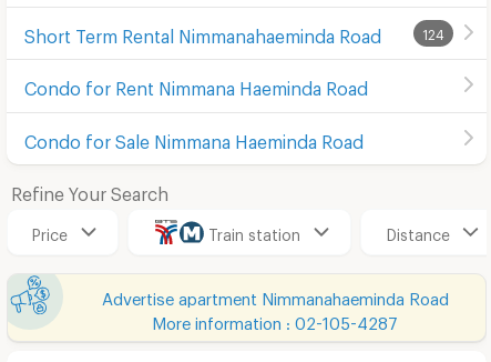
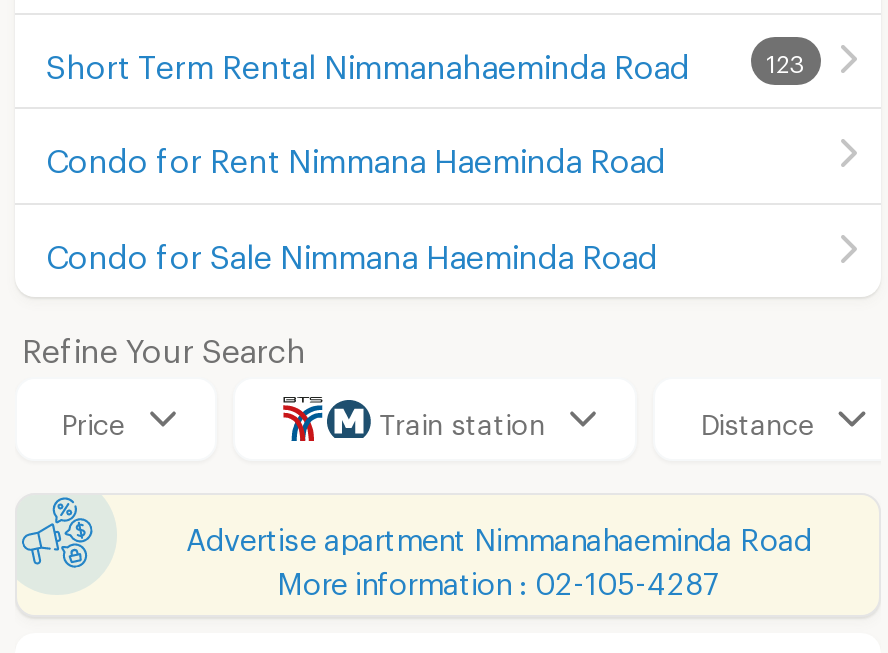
- 124
+ 123
